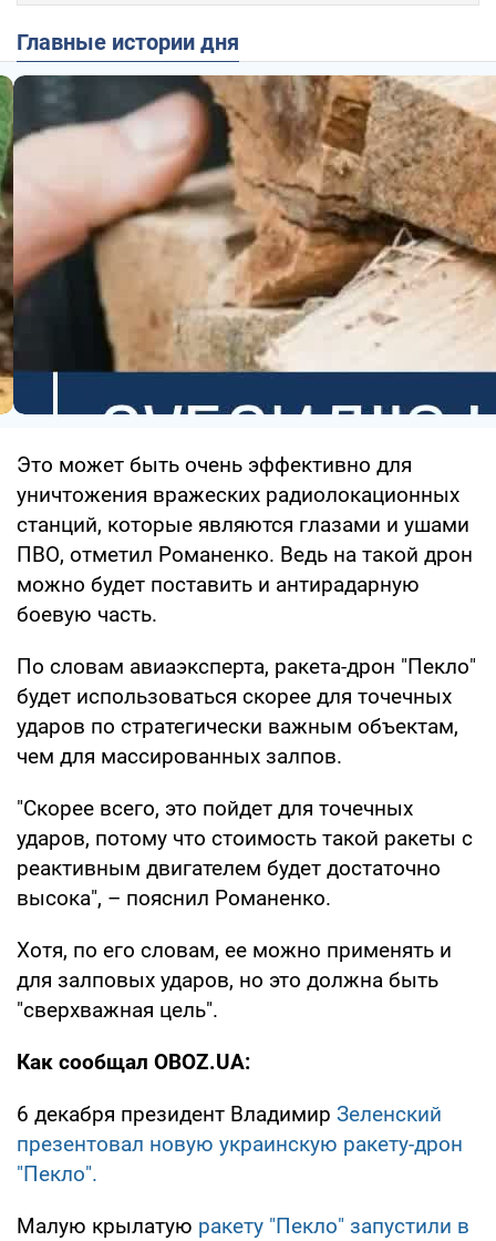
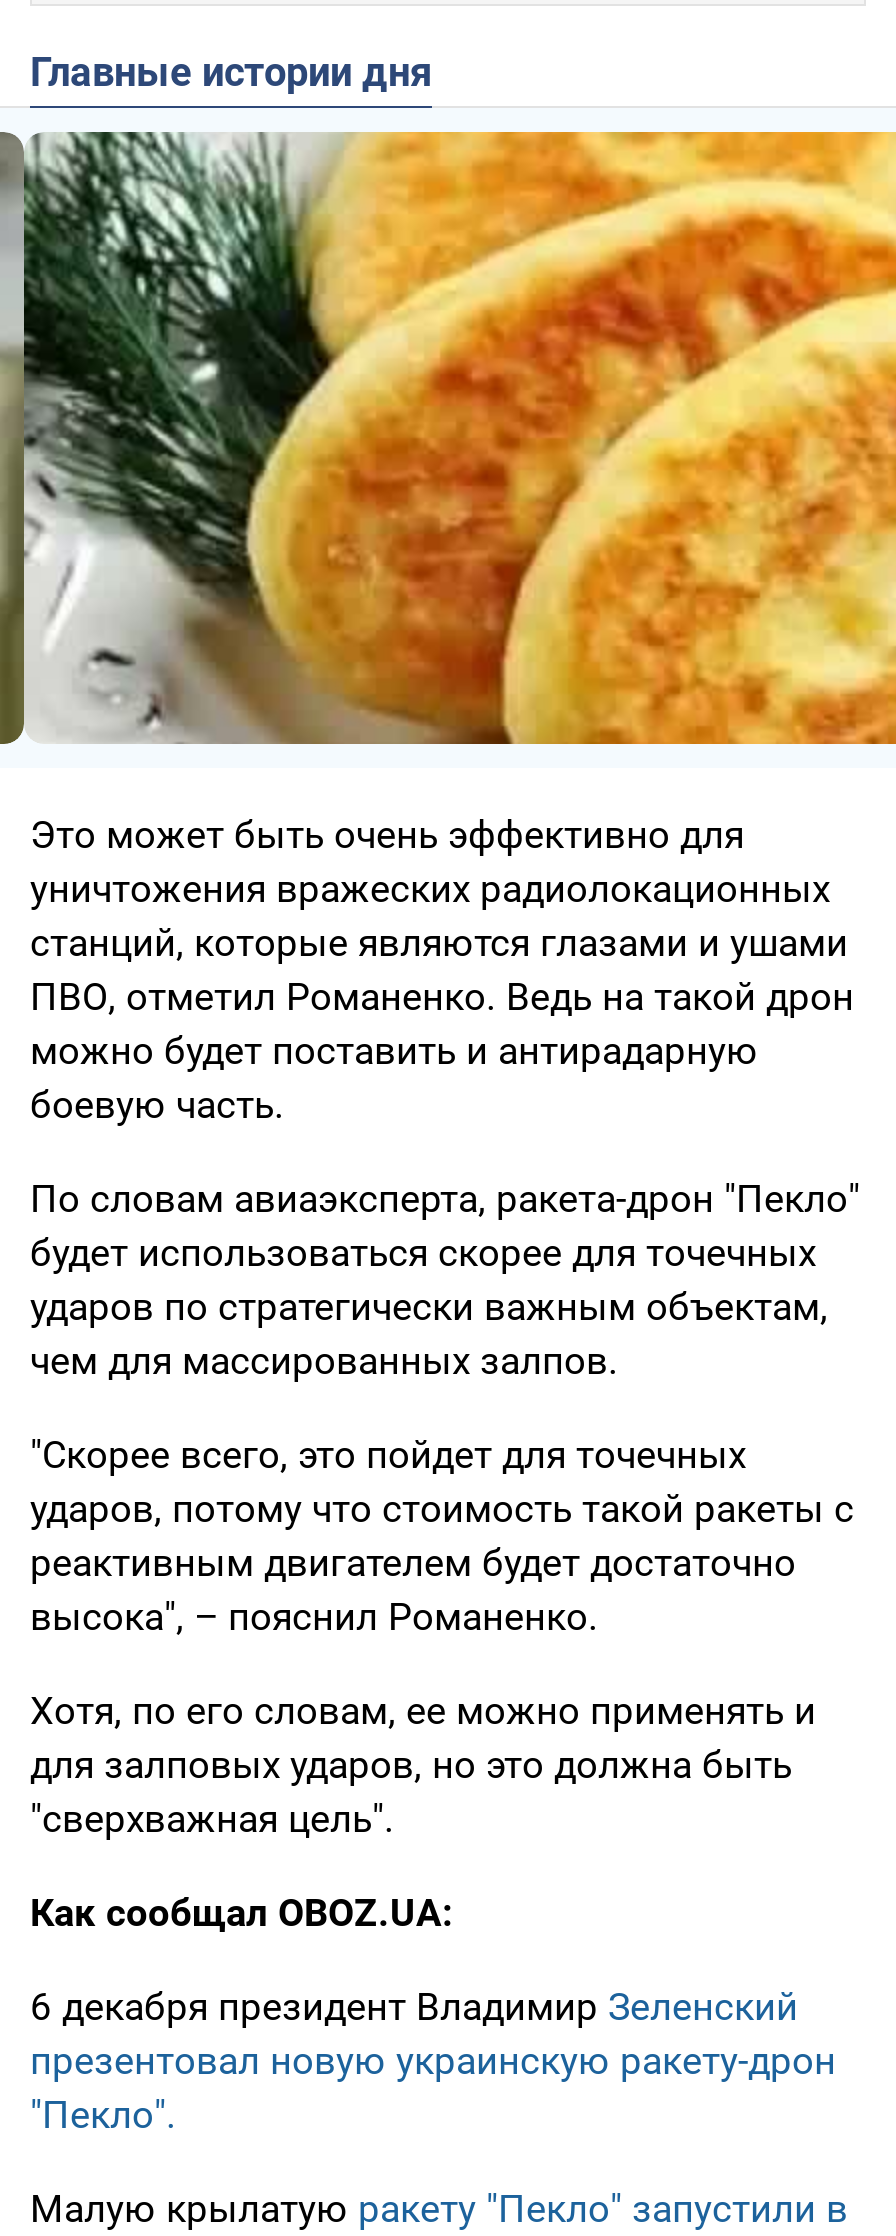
- [image]
+ [image]
